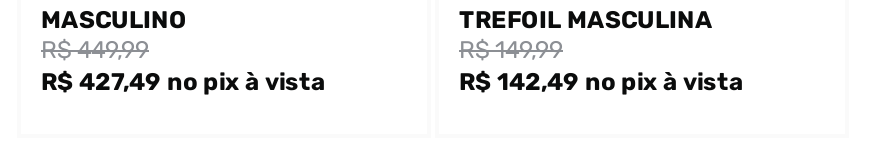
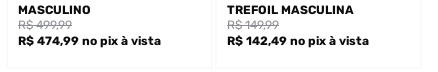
- R$ 449,99
+ R$ 499,99

- R$ 427,49 no pix à vista
+ R$ 474,99 no pix à vista
